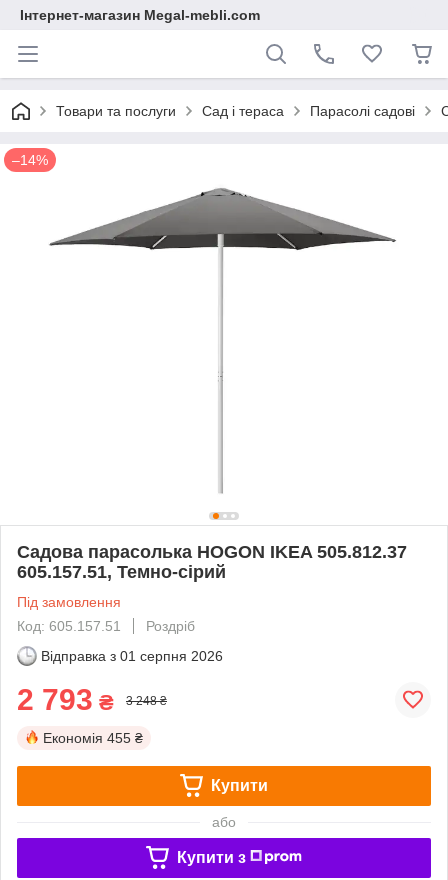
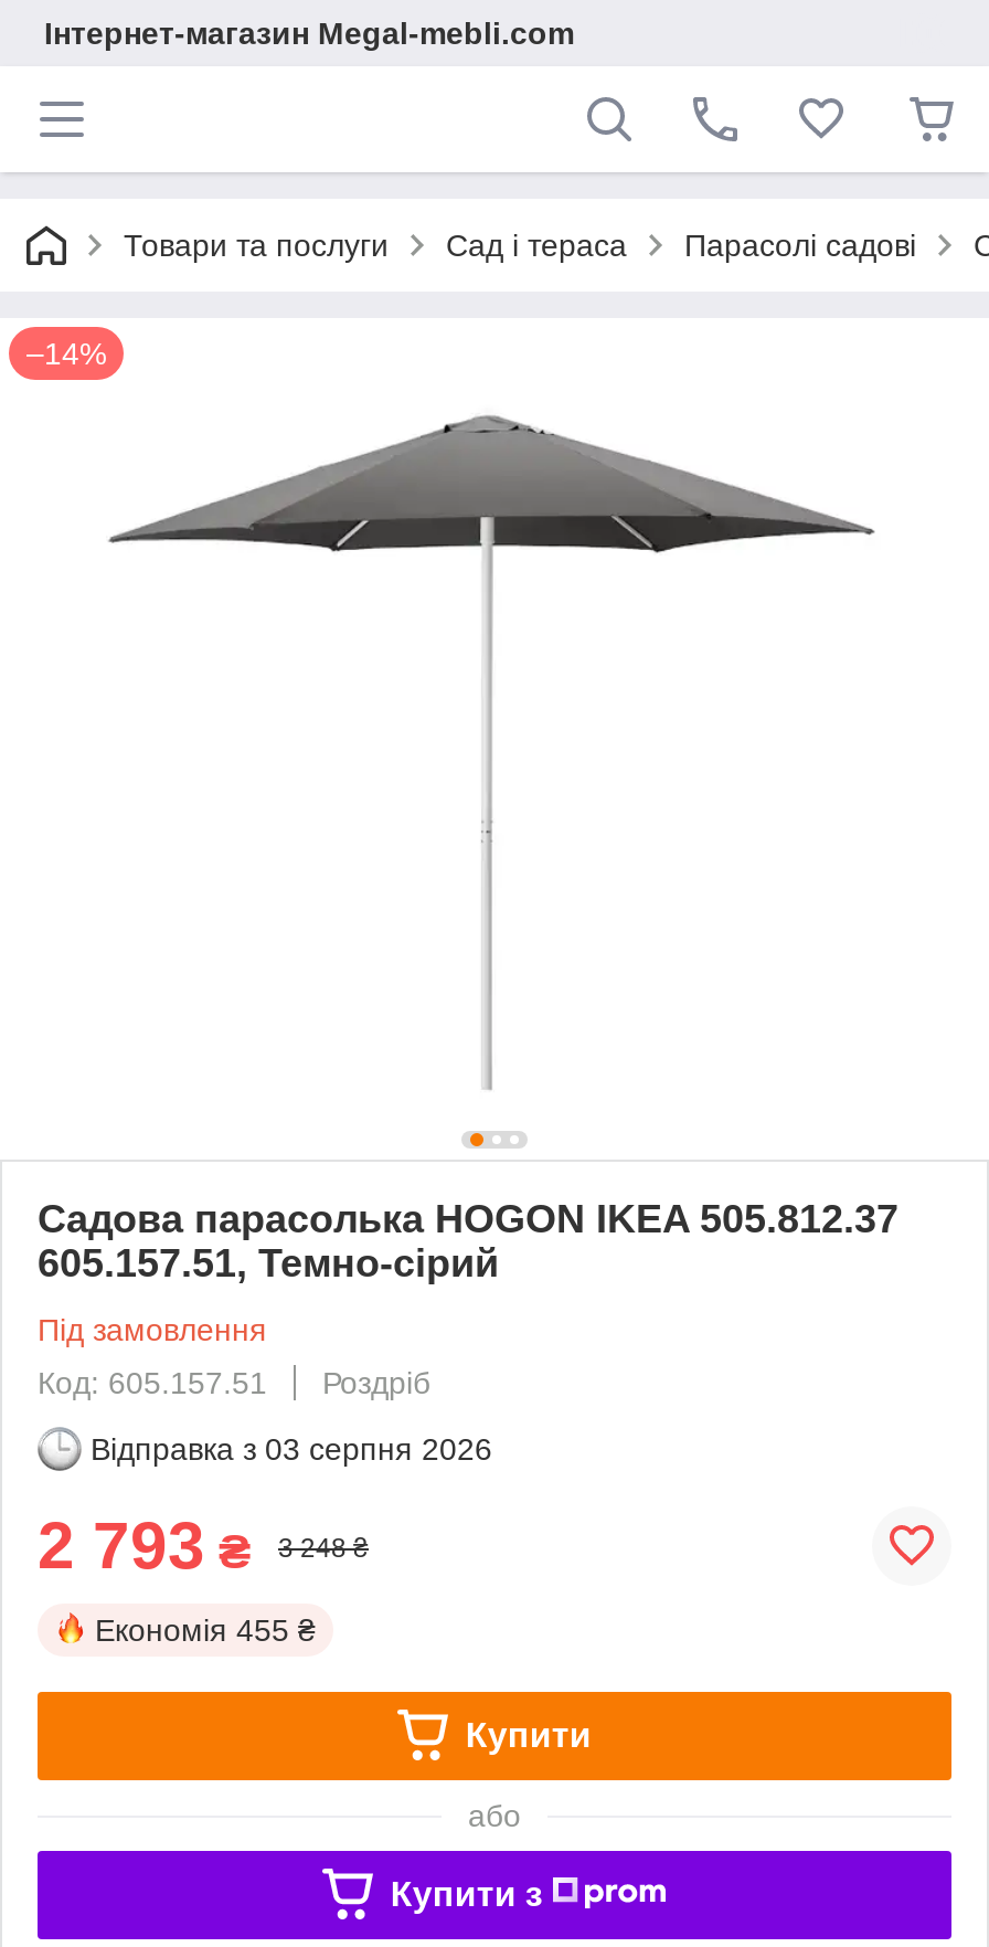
- Відправка з 01 серпня 2026
+ Відправка з 03 серпня 2026
